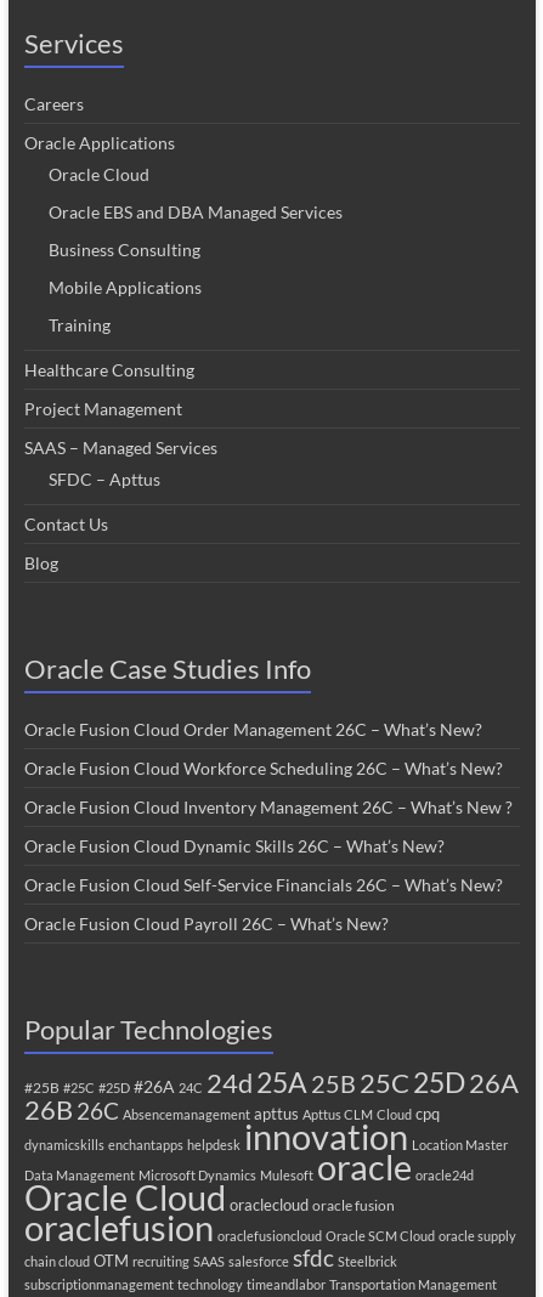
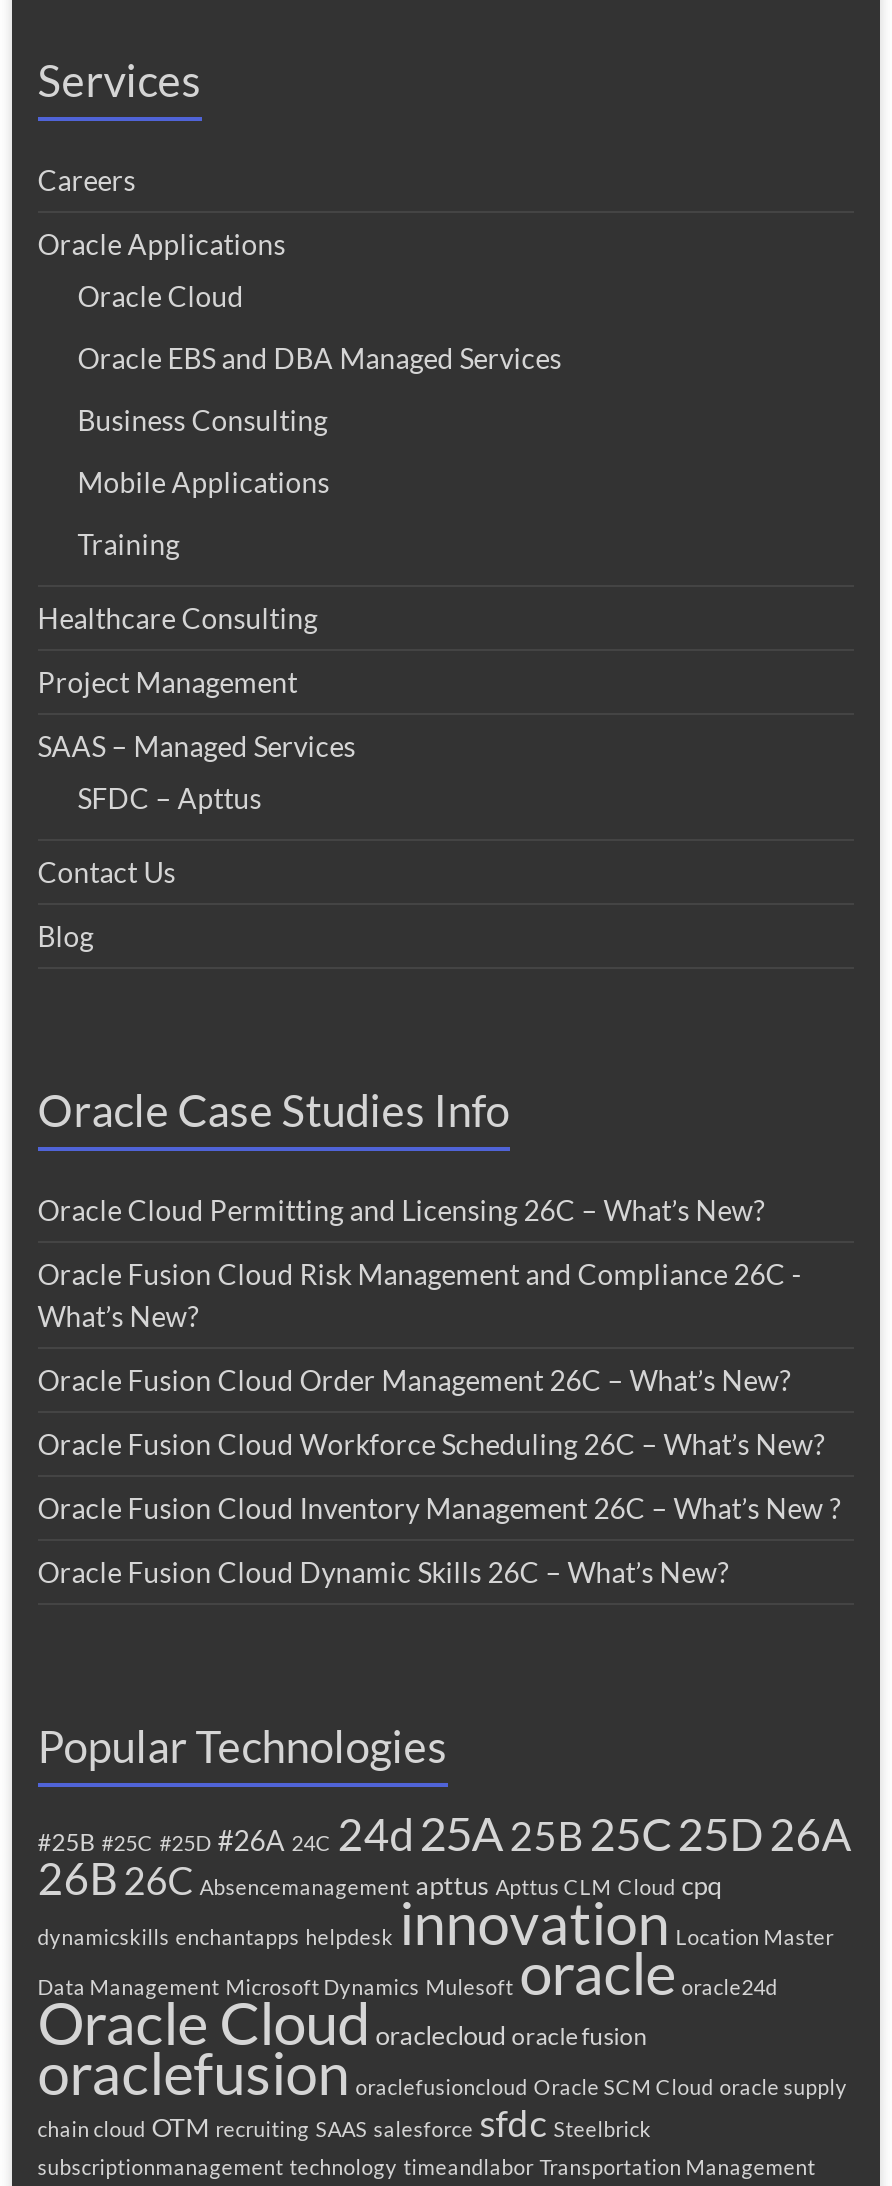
+ Oracle Cloud Permitting and Licensing 26C – What’s New?
+ Oracle Fusion Cloud Risk Management and Compliance 26C -
+ What’s New?

moved down: Oracle Fusion Cloud Order Management 26C – What’s New? | Oracle Fusion Cloud Workforce Scheduling 26C – What’s New? | Oracle Fusion Cloud Inventory Management 26C – What’s New ? | Oracle Fusion Cloud Dynamic Skills 26C – What’s New?

- Oracle Fusion Cloud Self-Service Financials 26C – What’s New?
- Oracle Fusion Cloud Payroll 26C – What’s New?
